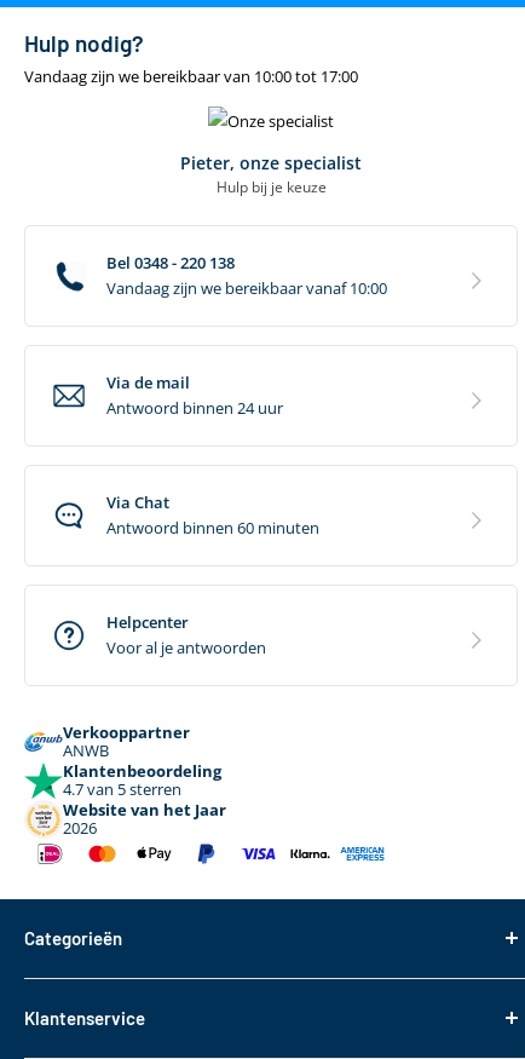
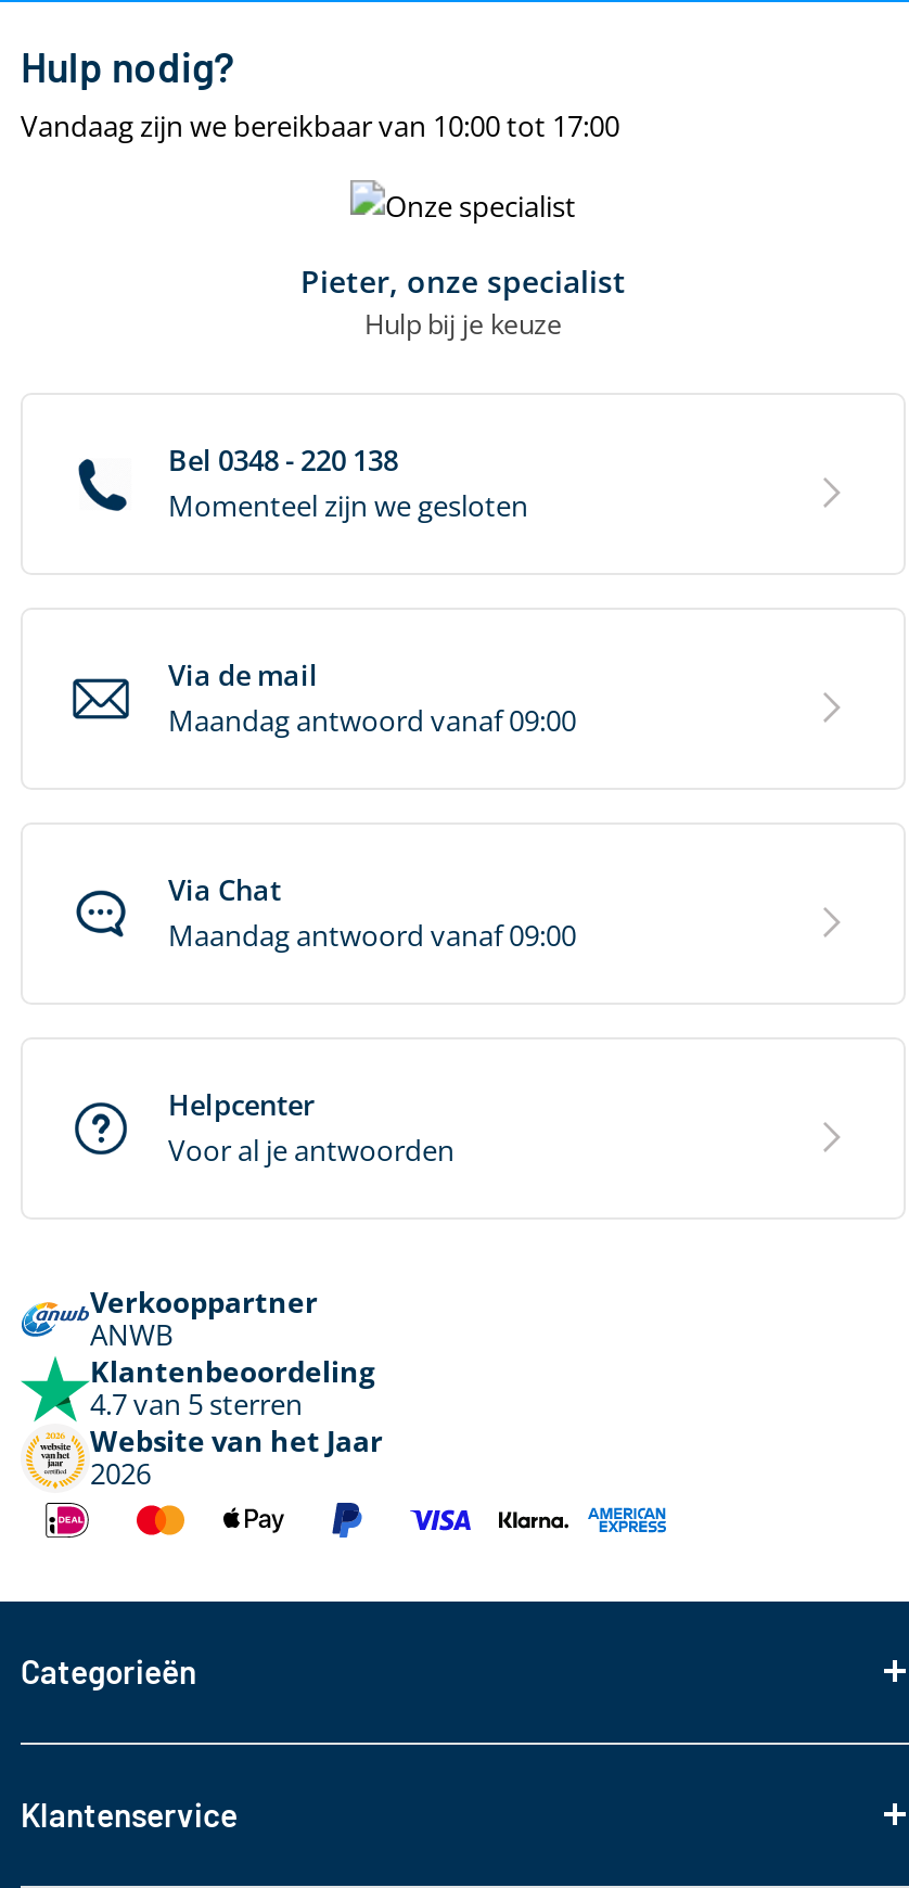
- Vandaag zijn we bereikbaar vanaf 10:00
+ Momenteel zijn we gesloten

- Antwoord binnen 24 uur
+ Maandag antwoord vanaf 09:00

- Antwoord binnen 60 minuten
+ Maandag antwoord vanaf 09:00
